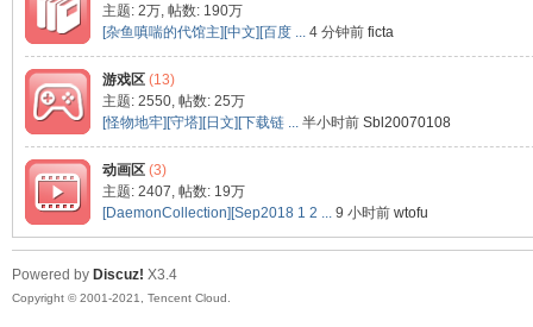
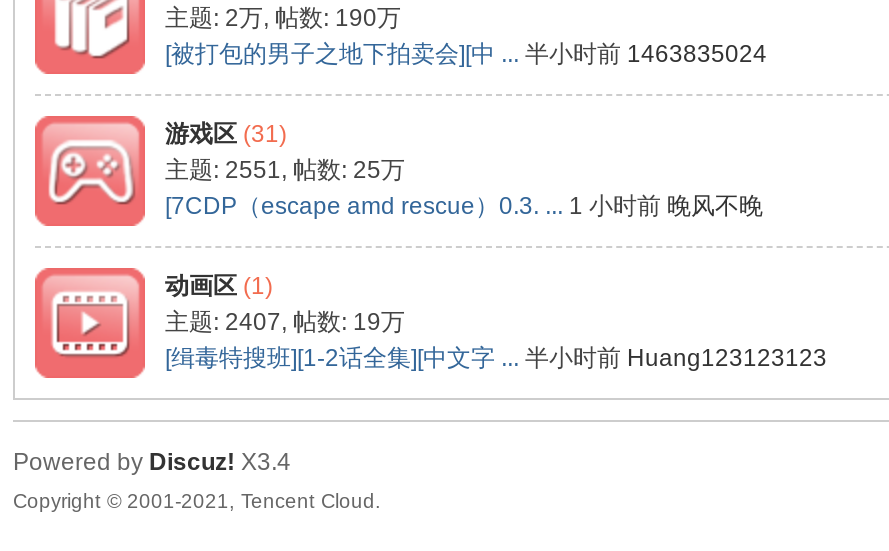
- [杂鱼嗔喘的代馆主][中文][百度 ... 4 分钟前 ficta
+ [被打包的男子之地下拍卖会][中 ... 半小时前 1463835024

- 游戏区(13)
- 主题: 2550,帖数: 25万
- [怪物地牢][守塔][日文][下载链 ... 半小时前 Sbl20070108
+ 游戏区(31)
+ 主题: 2551,帖数: 25万
+ [7CDP（escape amd rescue）0.3. ... 1 小时前 晚风不晚

- 动画区(3)
+ 动画区(1)

- [DaemonCollection][Sep2018 1 2 ... 9 小时前 wtofu
+ [缉毒特搜班][1-2话全集][中文字 ... 半小时前 Huang123123123
